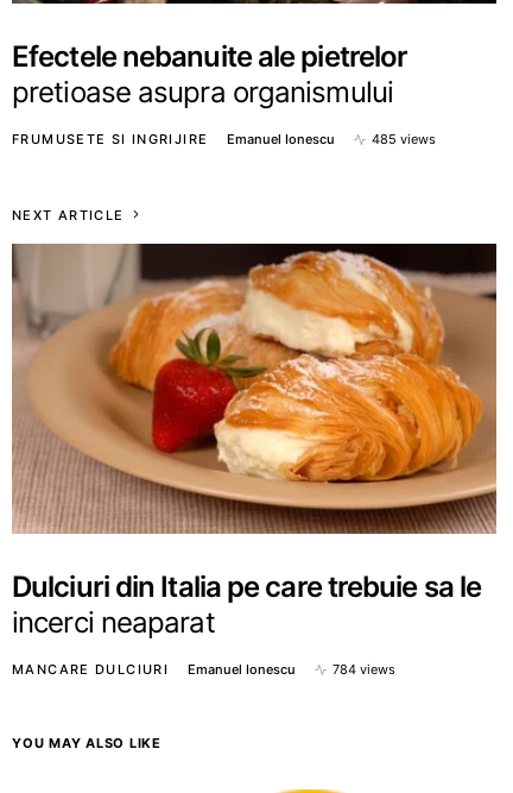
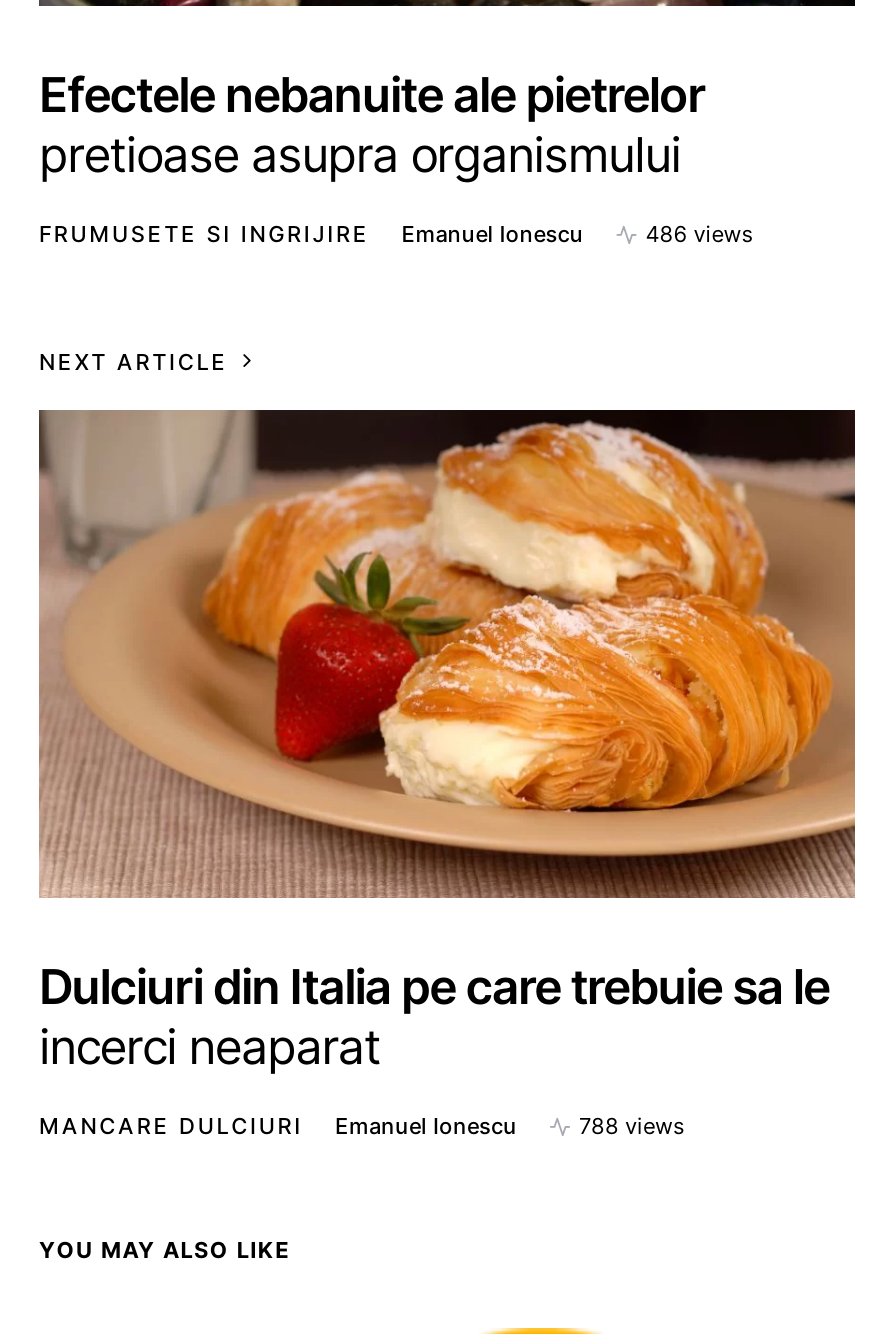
- 485 views
+ 486 views

- 784 views
+ 788 views
